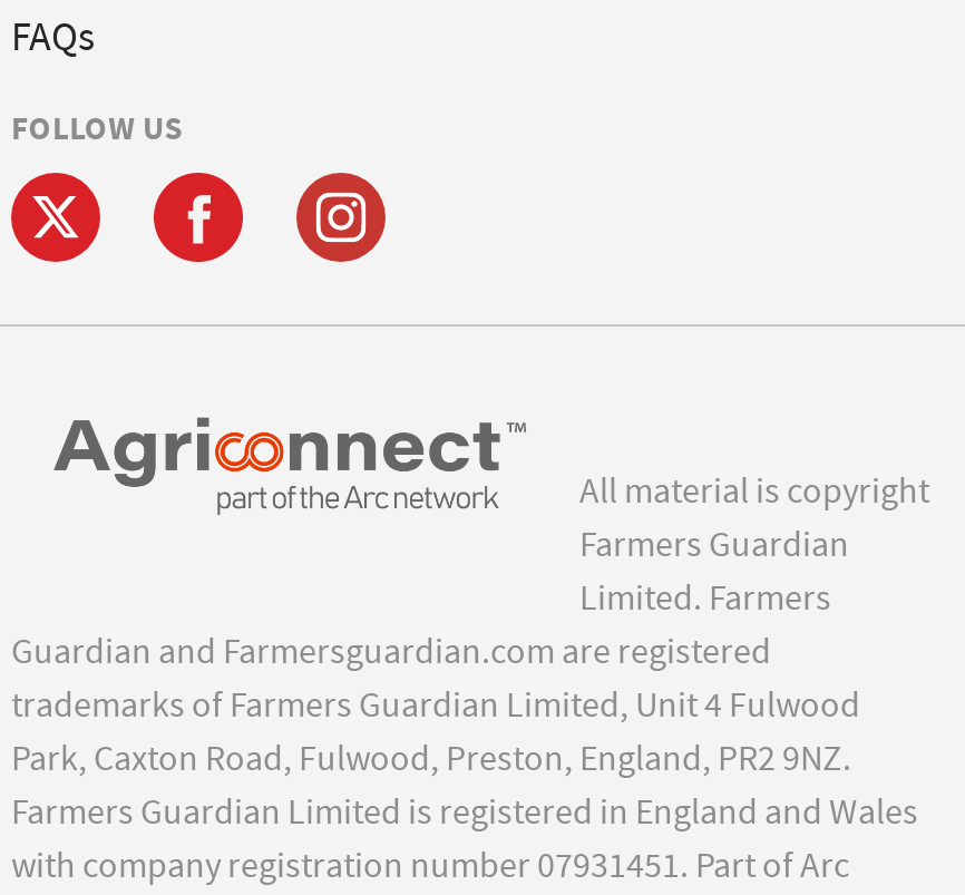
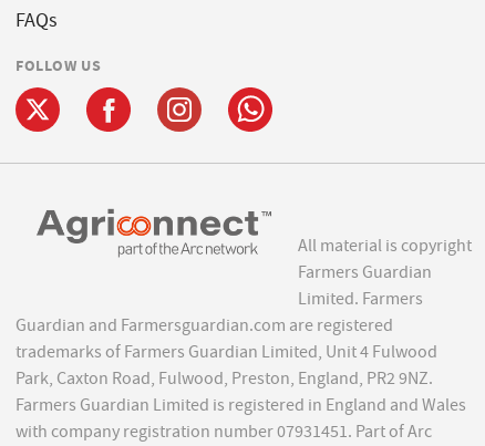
+ [image]
